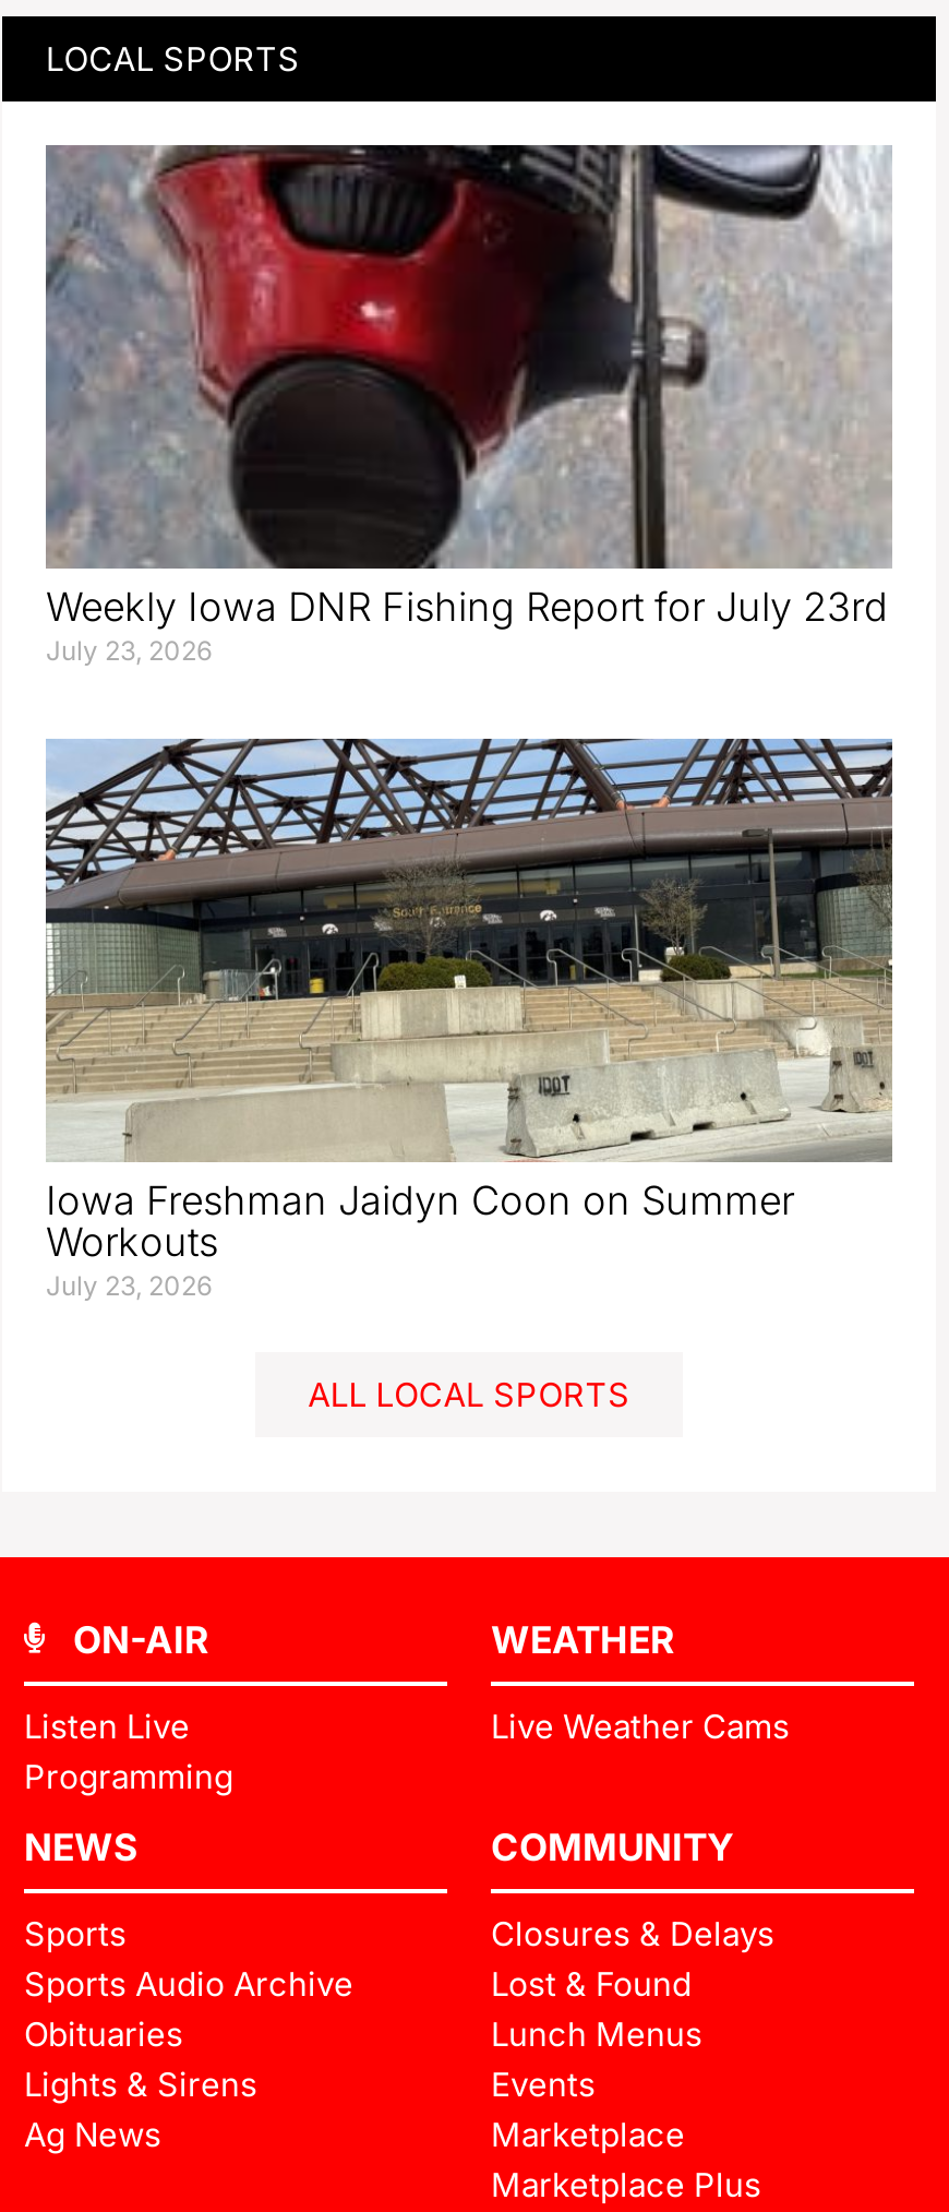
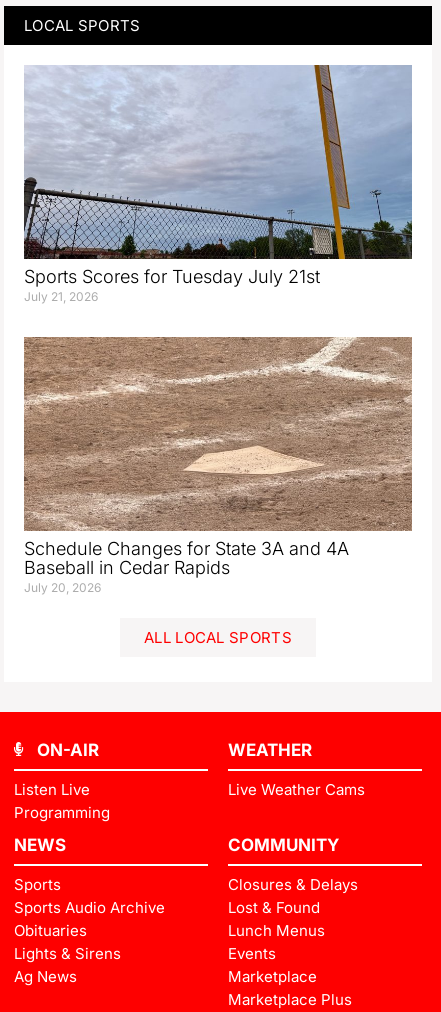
- [image]
- Weekly Iowa DNR Fishing Report for July 23rd
- July 23, 2026
+ [image]
+ Sports Scores for Tuesday July 21st
+ July 21, 2026

- [image]
- Iowa Freshman Jaidyn Coon on Summer
- Workouts
- July 23, 2026
+ [image]
+ Schedule Changes for State 3A and 4A
+ Baseball in Cedar Rapids
+ July 20, 2026
